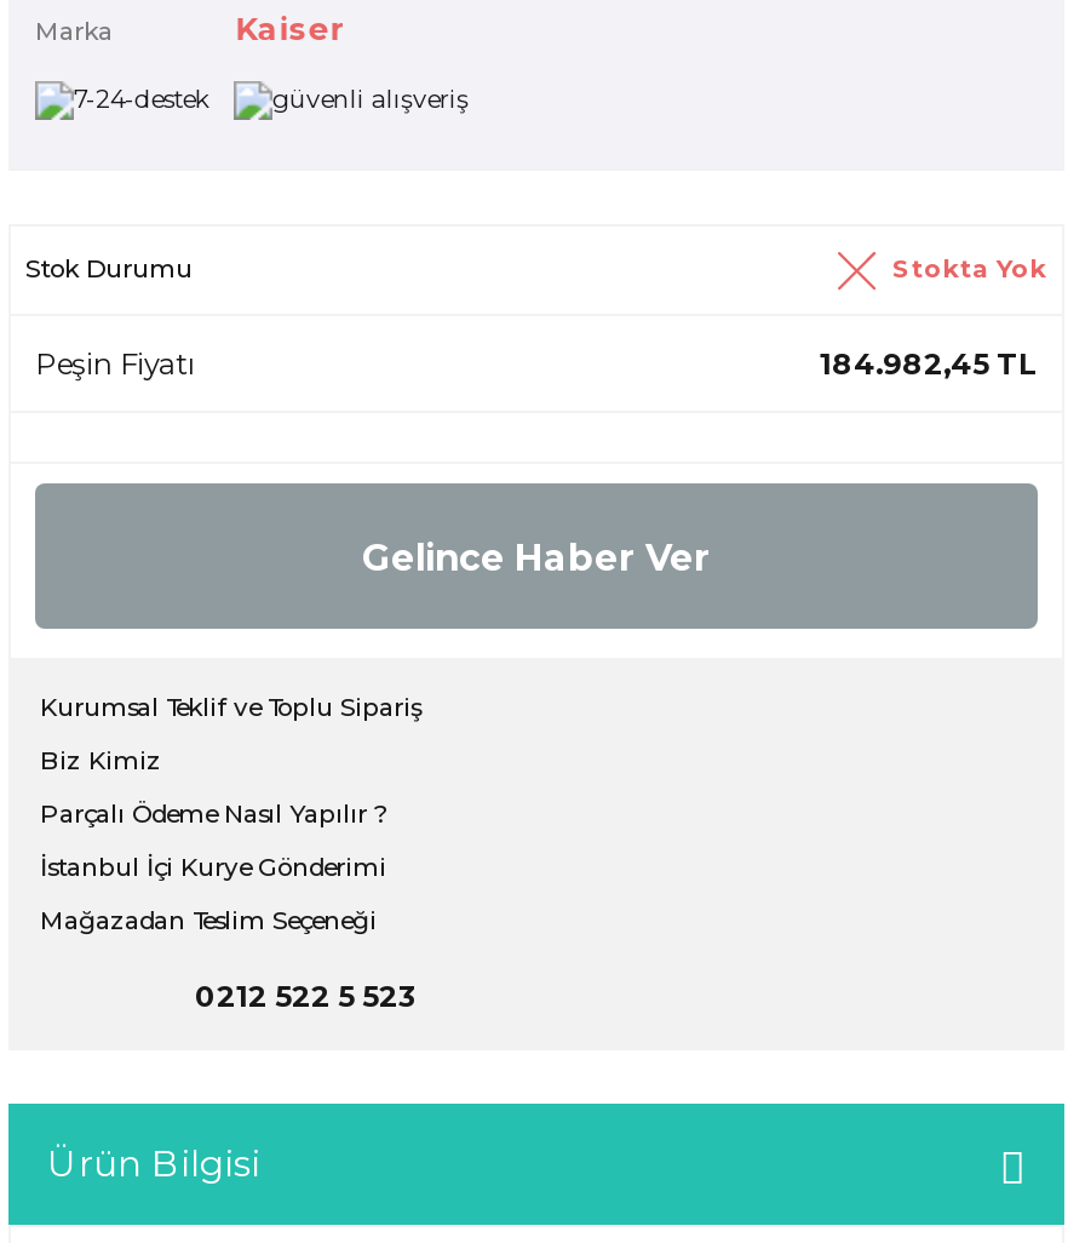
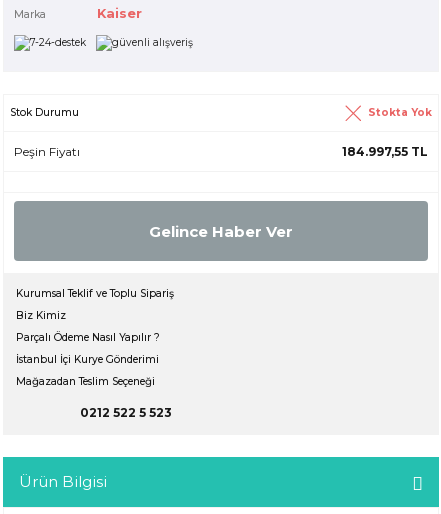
- 184.982,45 TL
+ 184.997,55 TL
